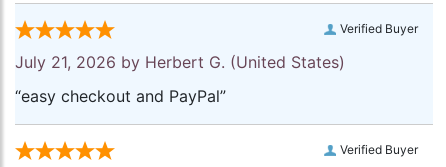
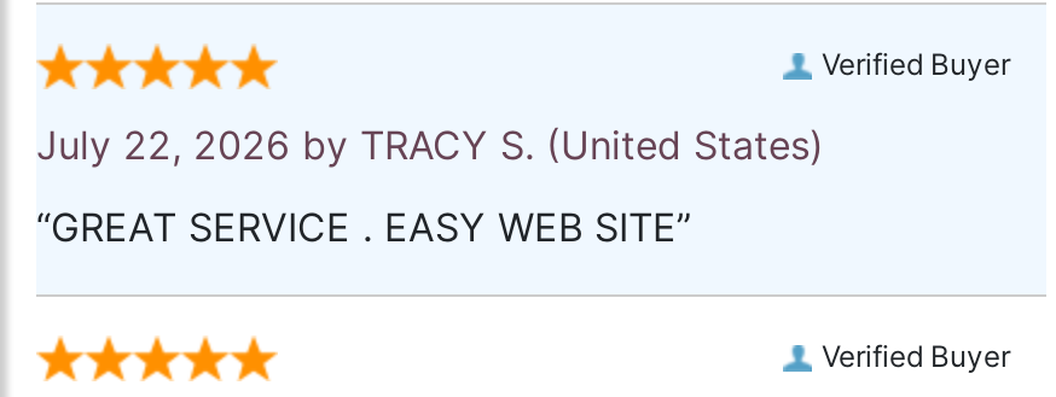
- July 21, 2026 by Herbert G. (United States)
+ July 22, 2026 by TRACY S. (United States)

- “easy checkout and PayPal”
+ “GREAT SERVICE . EASY WEB SITE”
